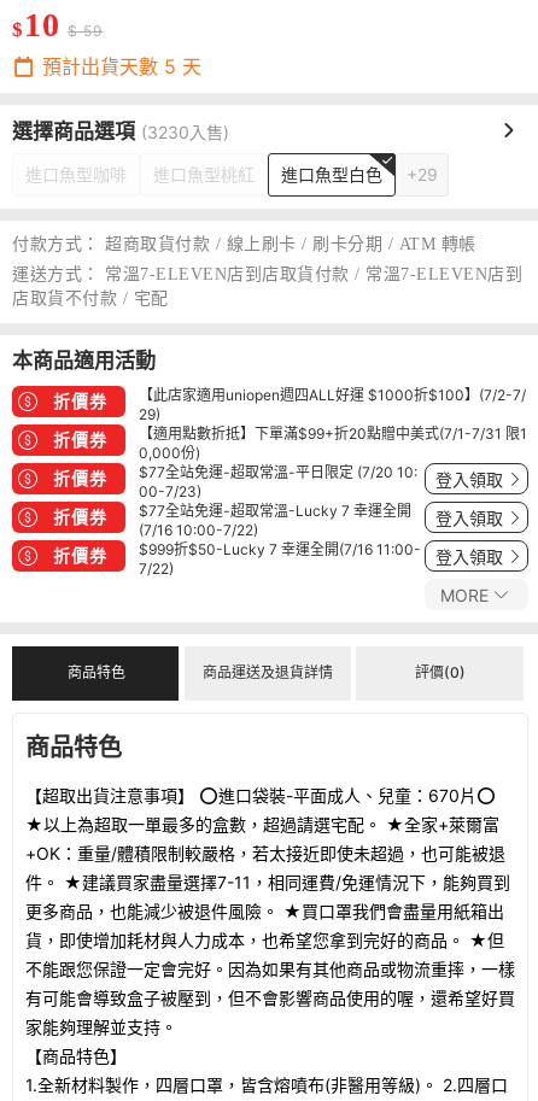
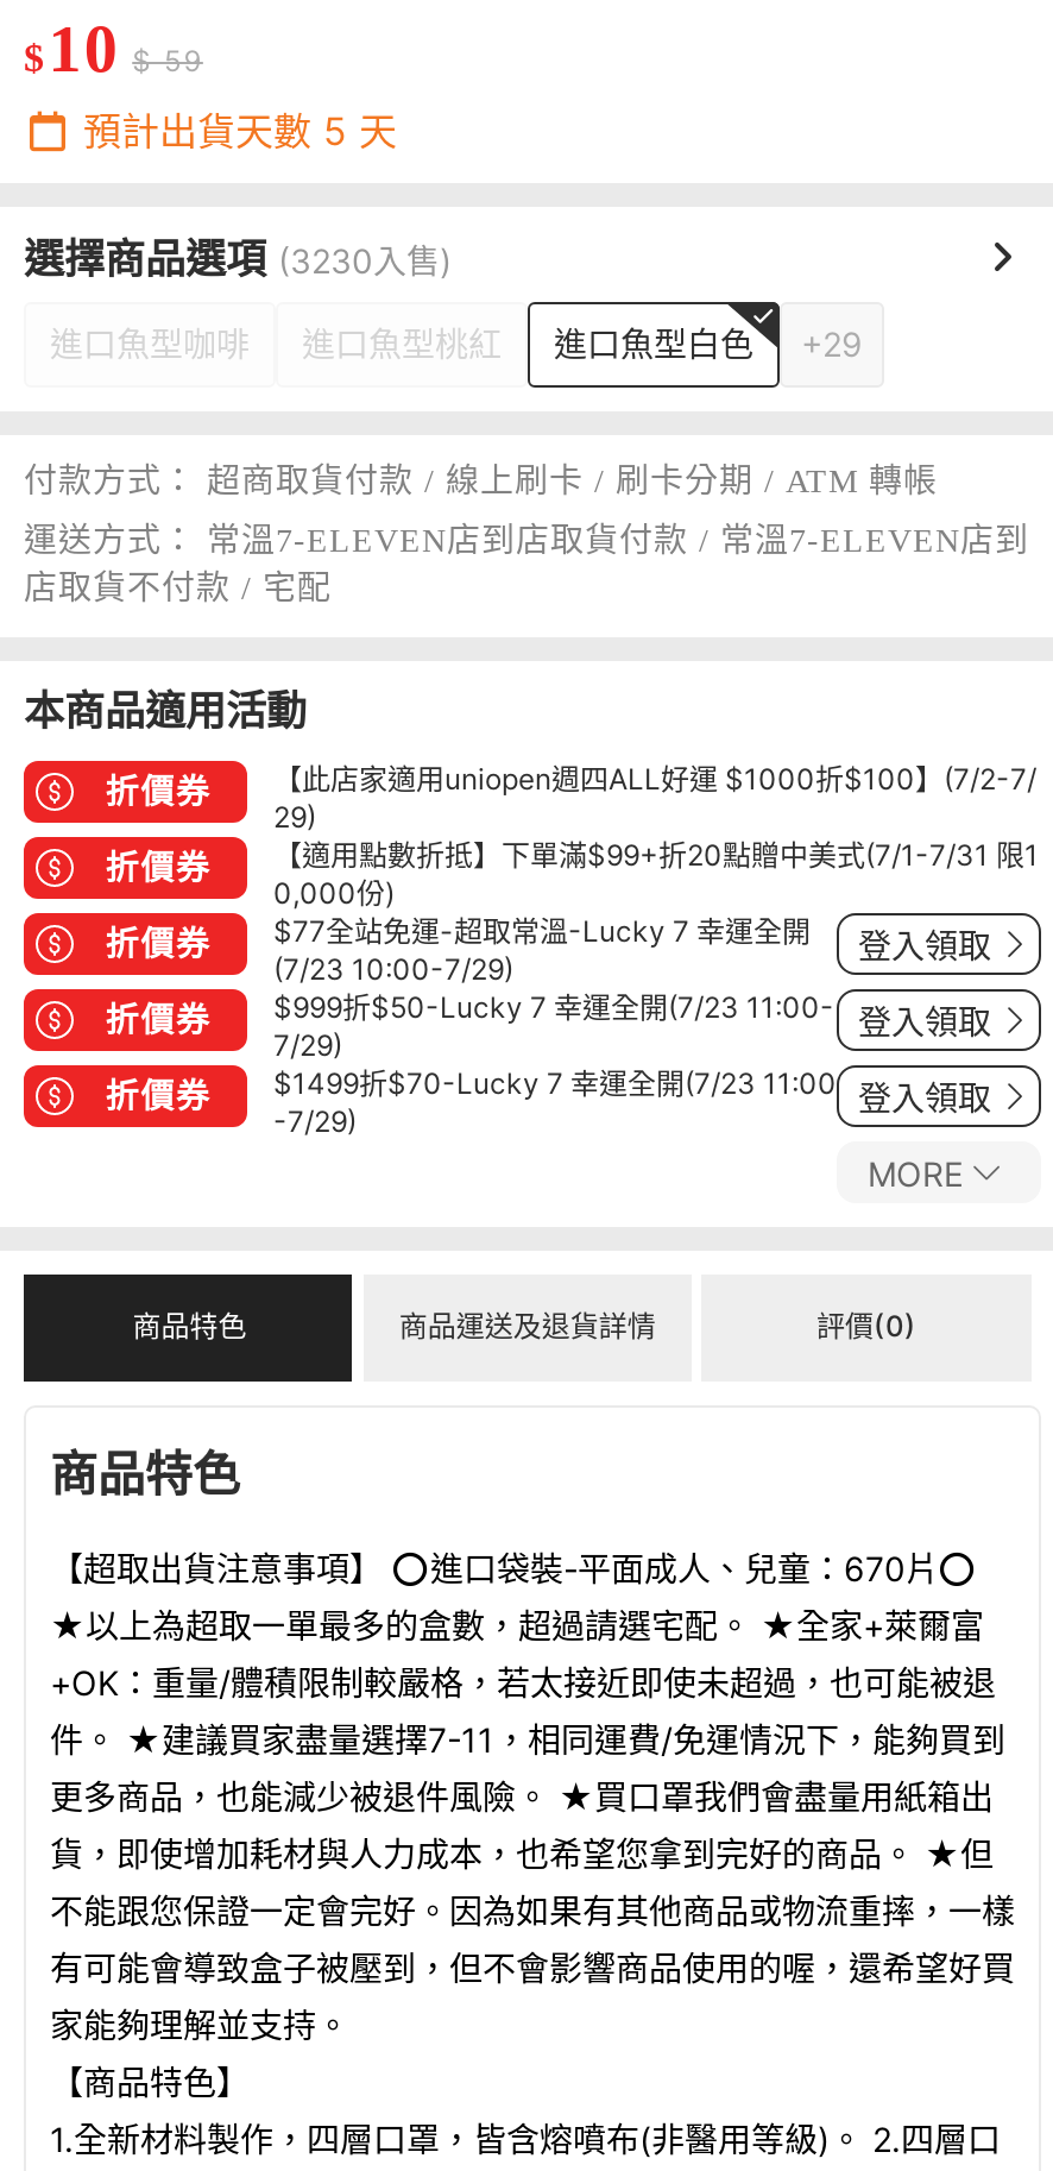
- $77全站免運-超取常溫-平日限定 (7/20 10:
- 00-7/23)
+ (7/23 10:00-7/29)

moved up: $77全站免運-超取常溫-Lucky 7 幸運全開

- (7/16 10:00-7/22)
+ $999折$50-Lucky 7 幸運全開(7/23 11:00-
+ 7/29)

- $999折$50-Lucky 7 幸運全開(7/16 11:00-
+ $1499折$70-Lucky 7 幸運全開(7/23 11:00

- 7/22)
+ -7/29)
